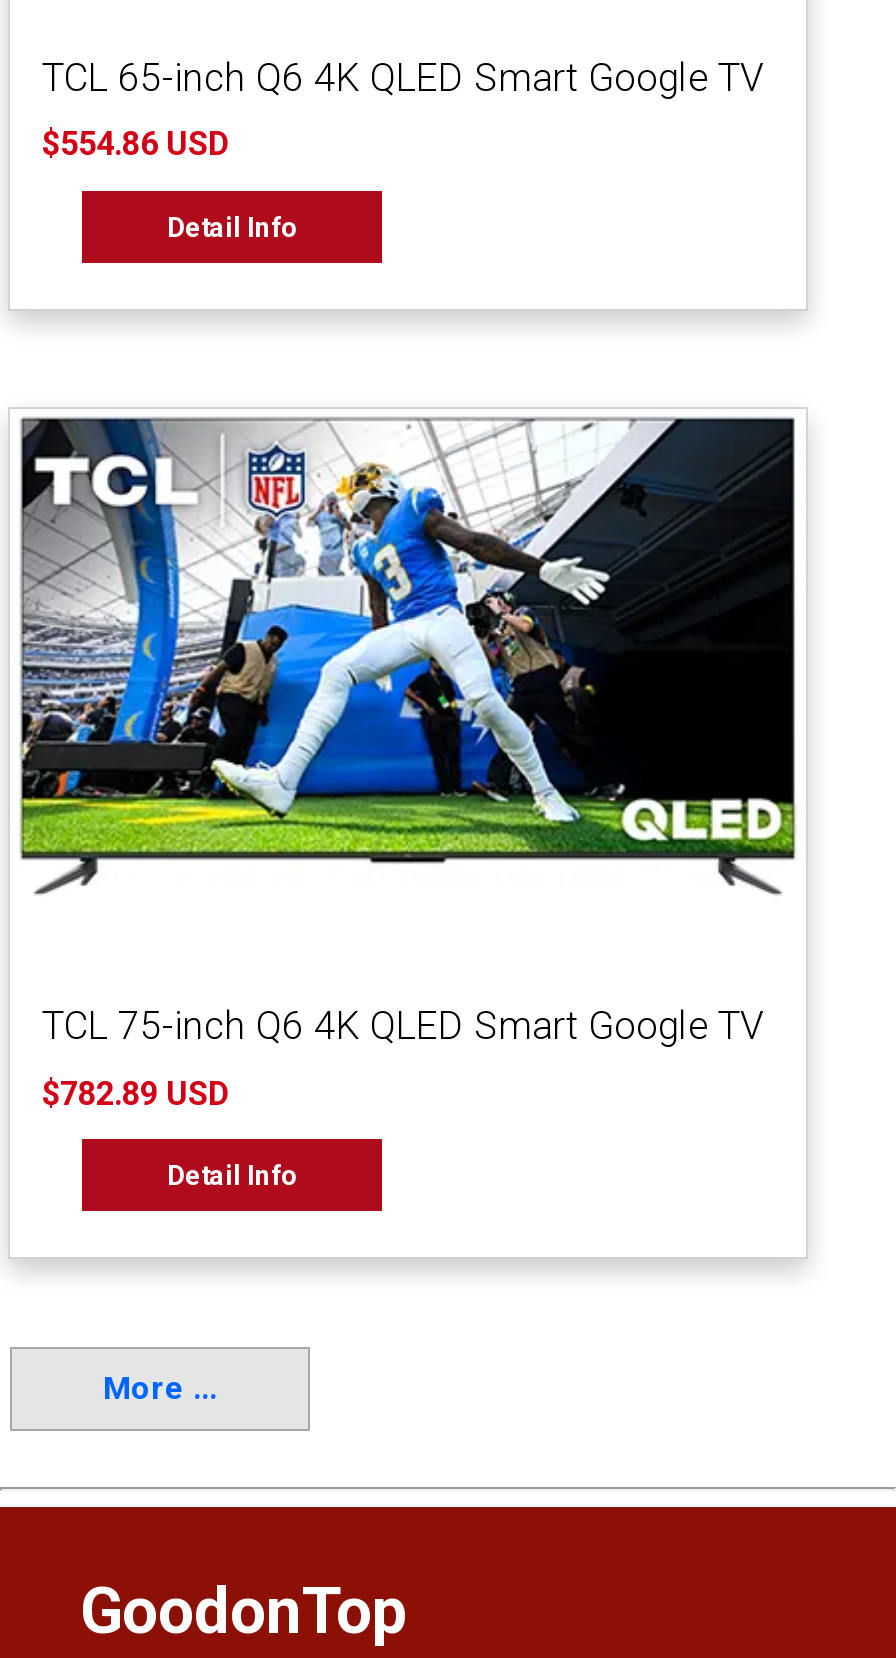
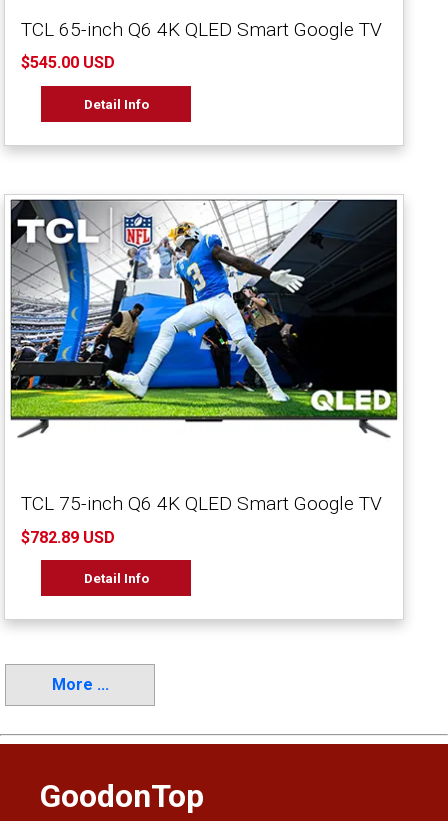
- $554.86 USD
+ $545.00 USD
